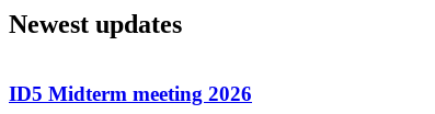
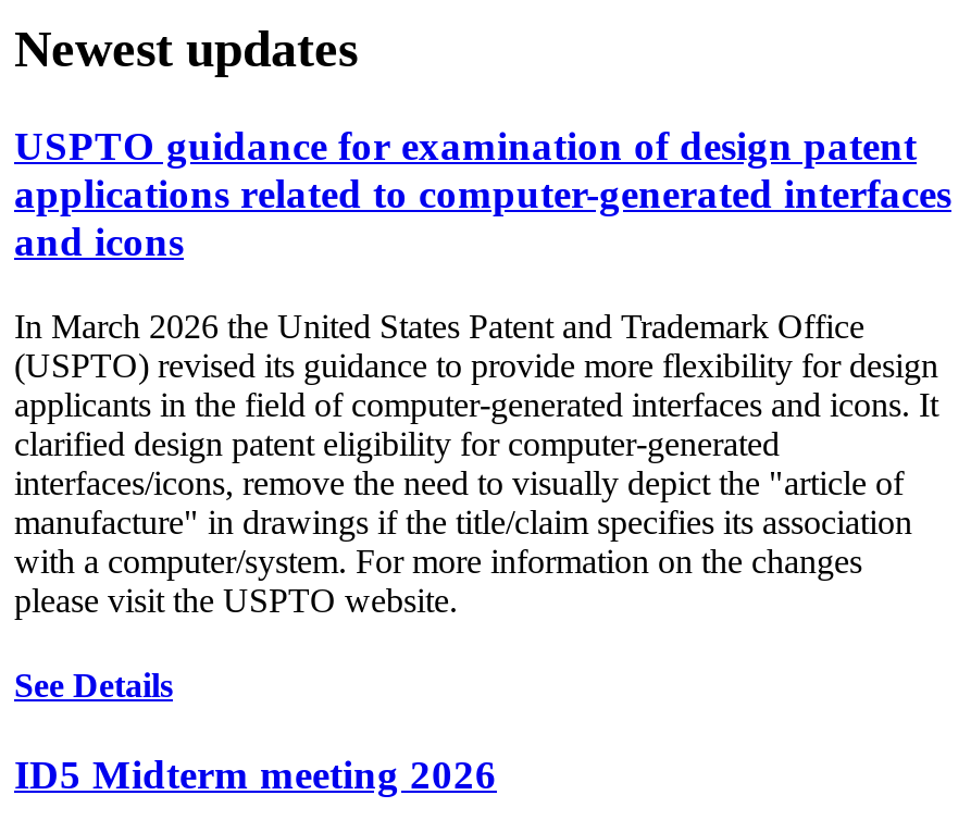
+ USPTO guidance for examination of design patent
+ applications related to computer-generated interfaces
+ and icons
+ In March 2026 the United States Patent and Trademark Office
+ (USPTO) revised its guidance to provide more flexibility for design
+ applicants in the field of computer-generated interfaces and icons. It
+ clarified design patent eligibility for computer-generated
+ interfaces/icons, remove the need to visually depict the "article of
+ manufacture" in drawings if the title/claim specifies its association
+ with a computer/system. For more information on the changes
+ please visit the USPTO website.
+ See Details
